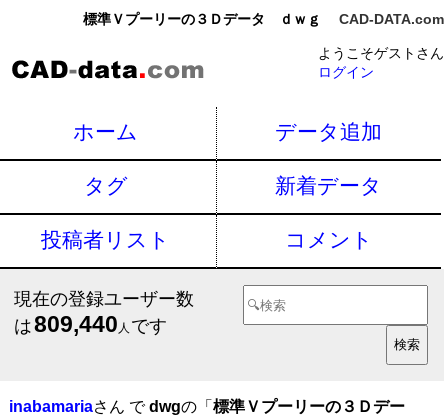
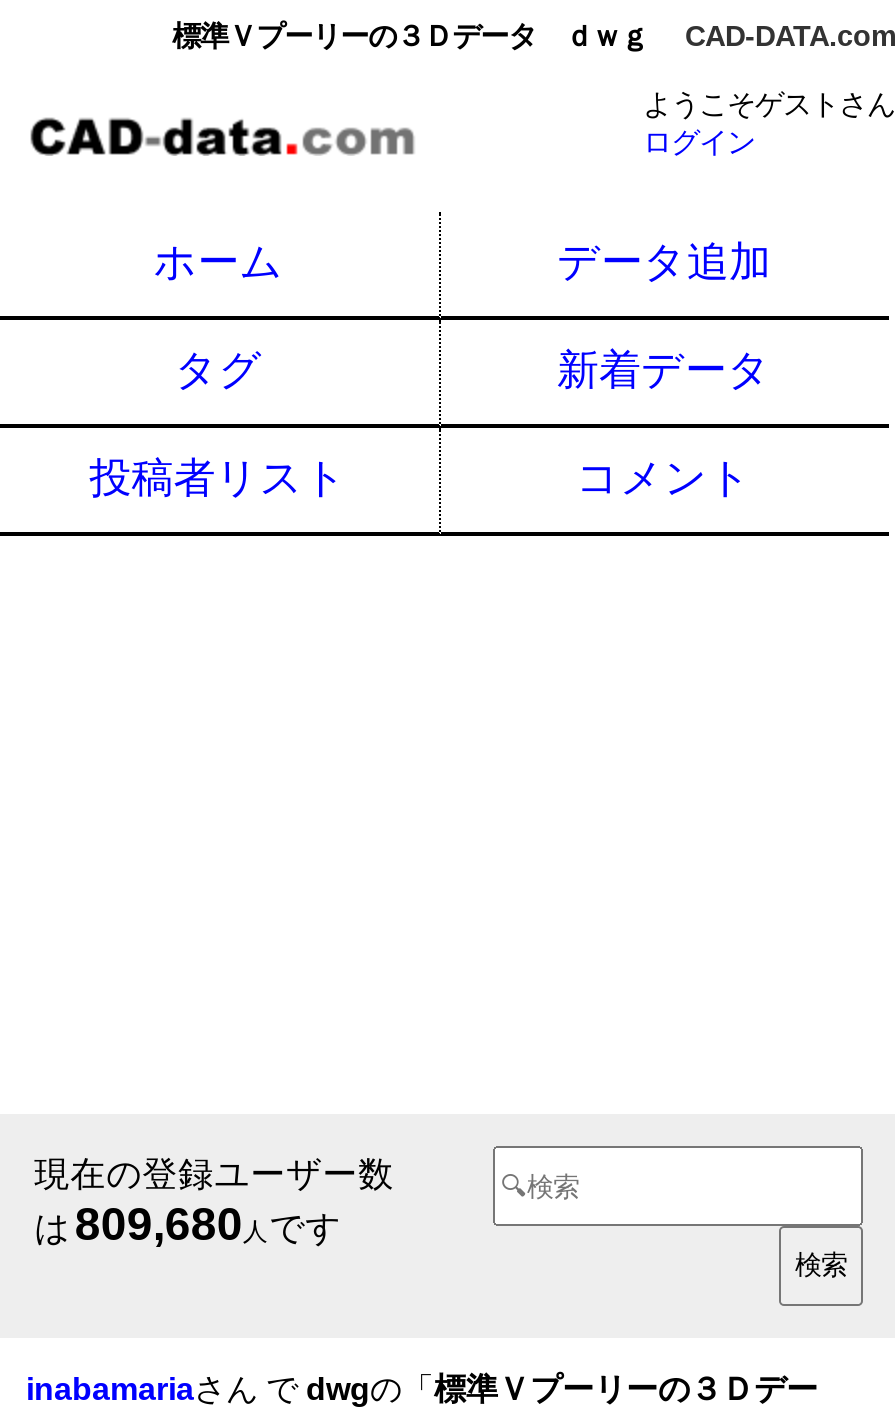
- は 809,440人 です
+ は 809,680人 です
